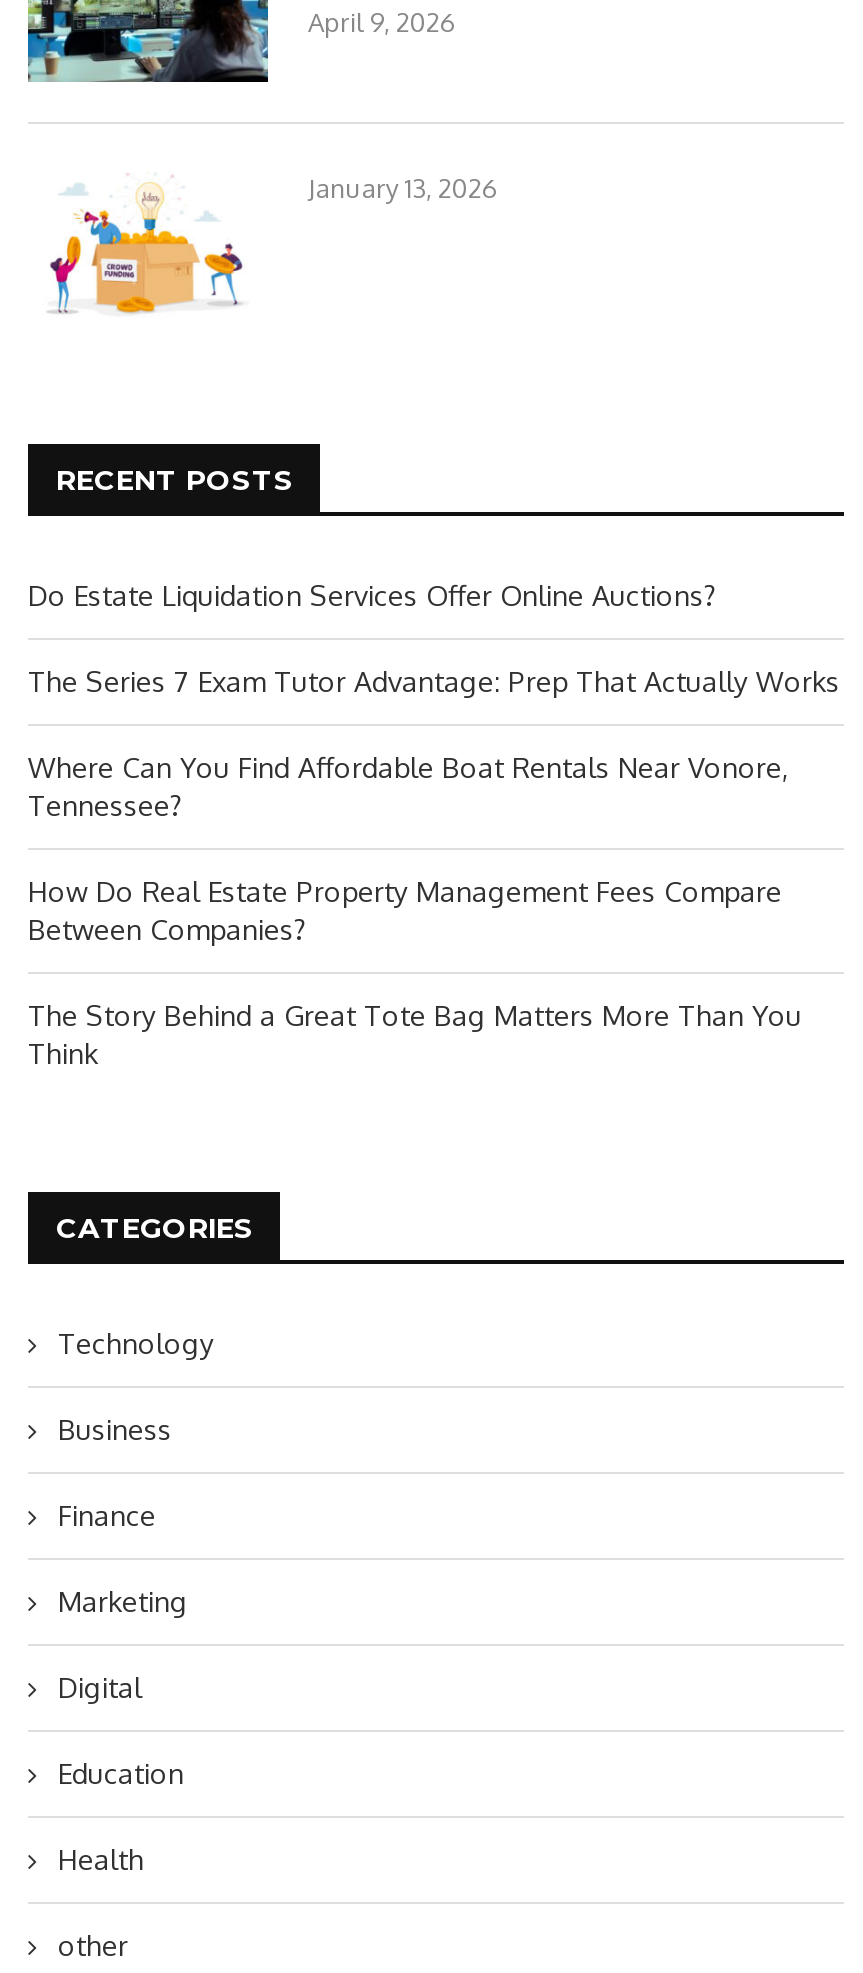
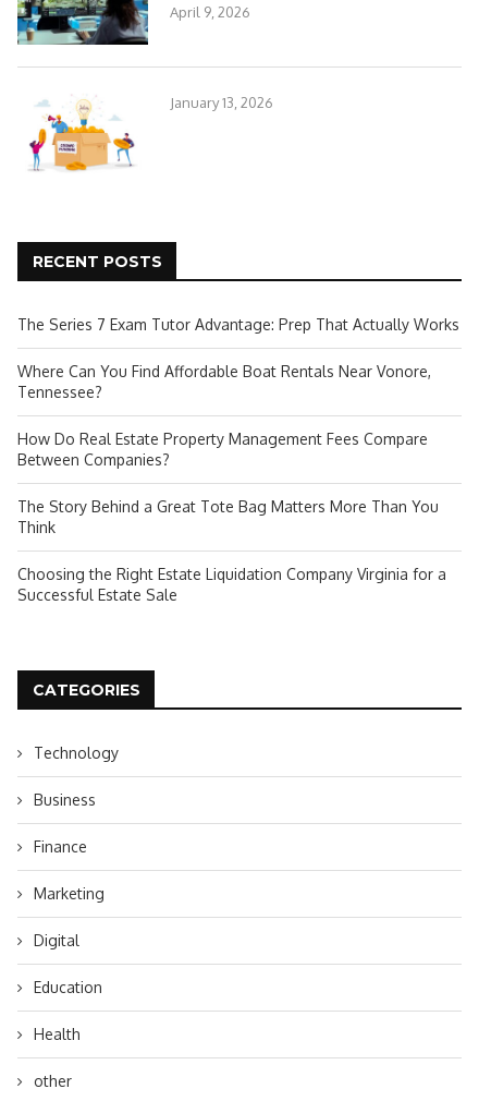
- Do Estate Liquidation Services Offer Online Auctions?

moved up: The Series 7 Exam Tutor Advantage: Prep That Actually Works | Where Can You Find Affordable Boat Rentals Near Vonore, | Tennessee? | How Do Real Estate Property Management Fees Compare | Between Companies? | The Story Behind a Great Tote Bag Matters More Than You | Think

+ Choosing the Right Estate Liquidation Company Virginia for a
+ Successful Estate Sale
